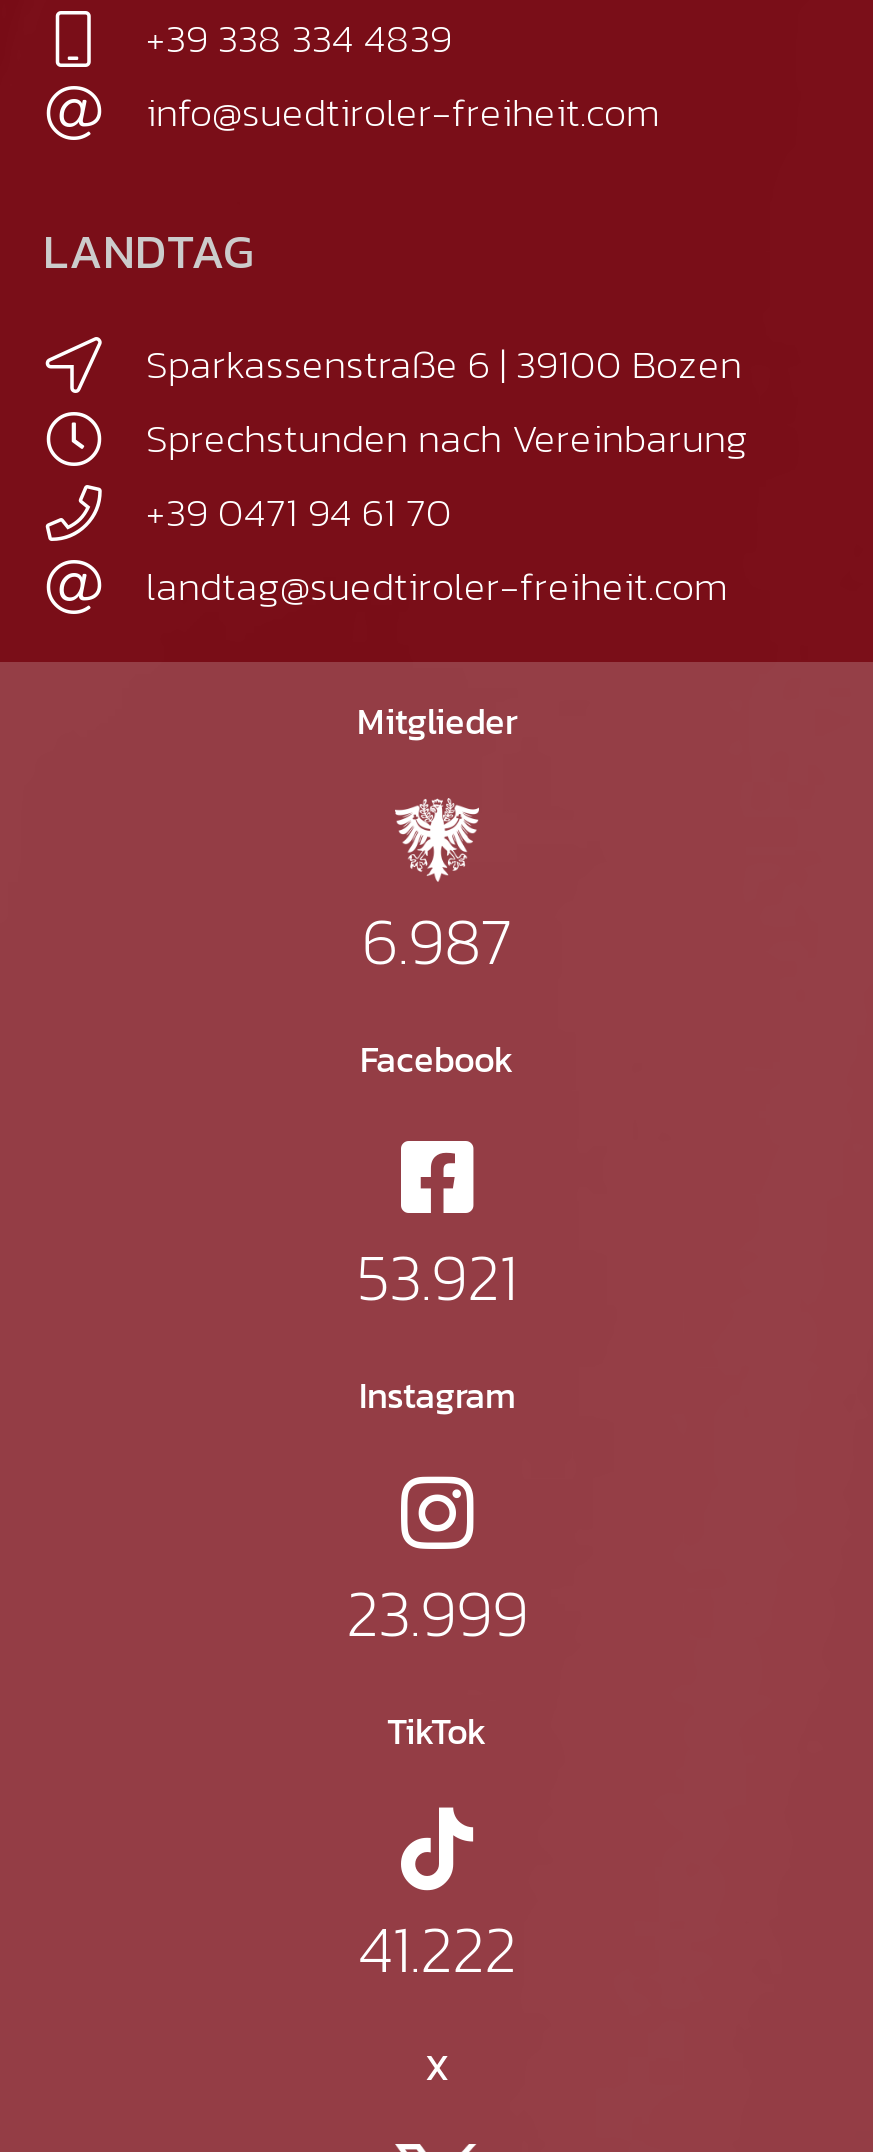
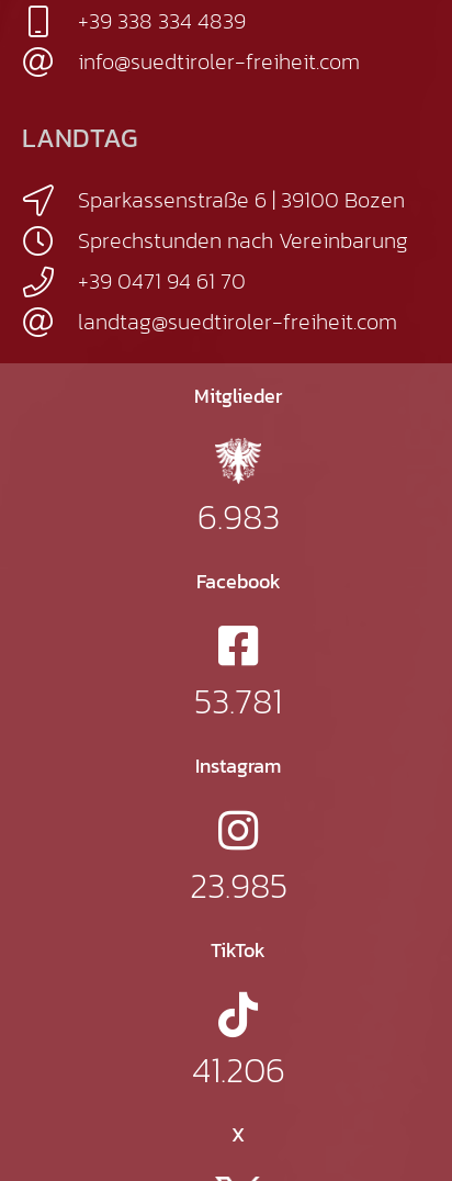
- 6.987
+ 6.983

- 53.921
+ 53.781

- 23.999
+ 23.985

- 41.222
+ 41.206
